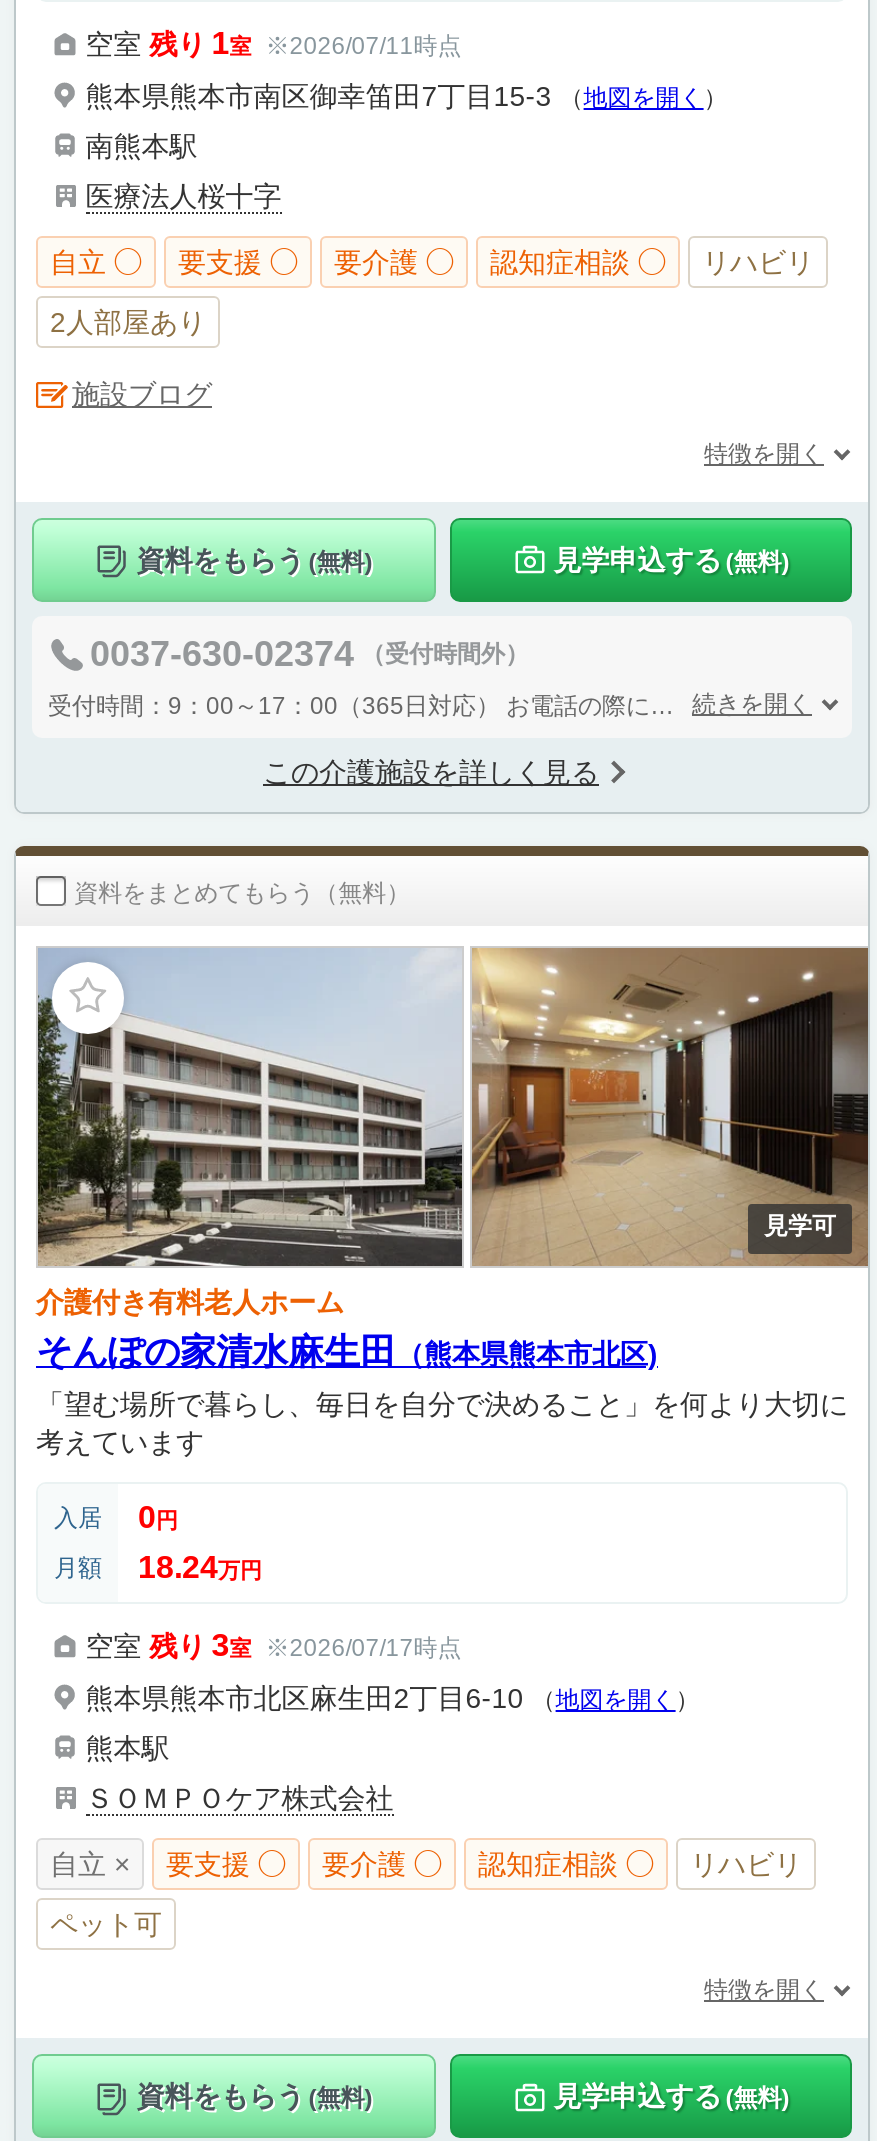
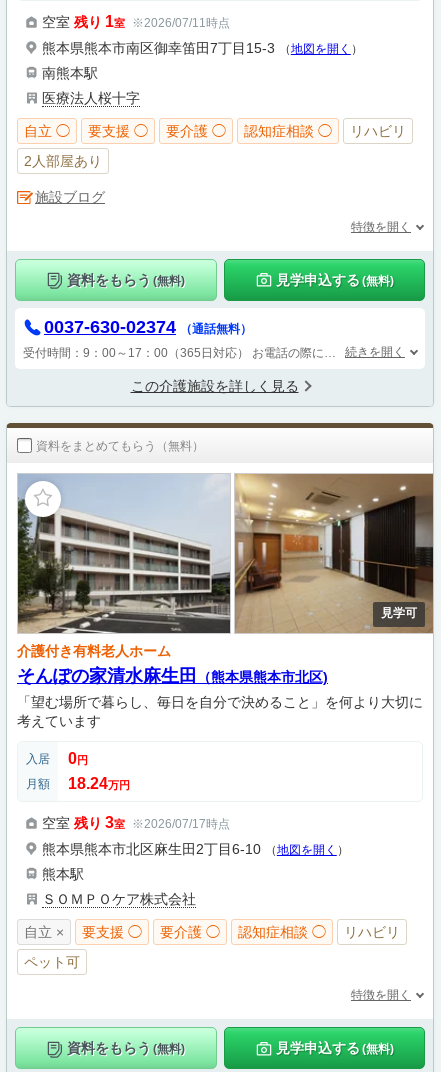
- 0037-630-02374 （受付時間外）
+ 0037-630-02374 （通話無料）
